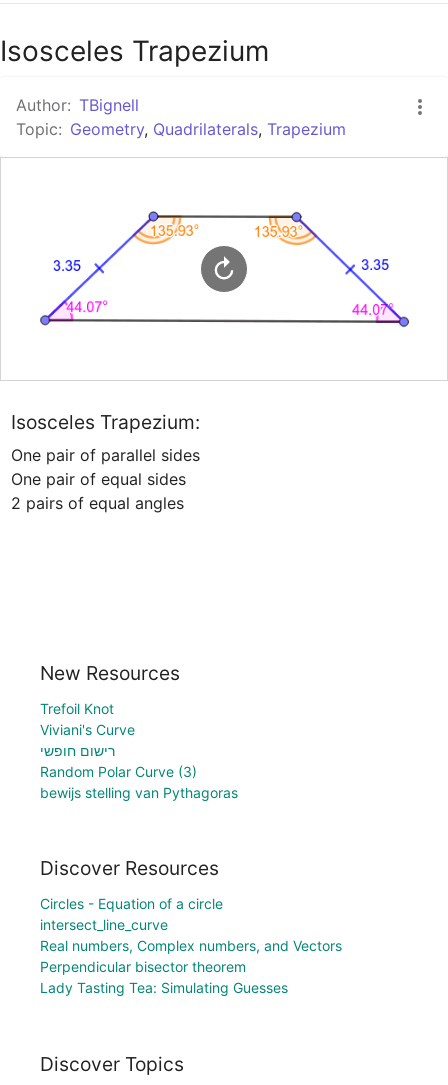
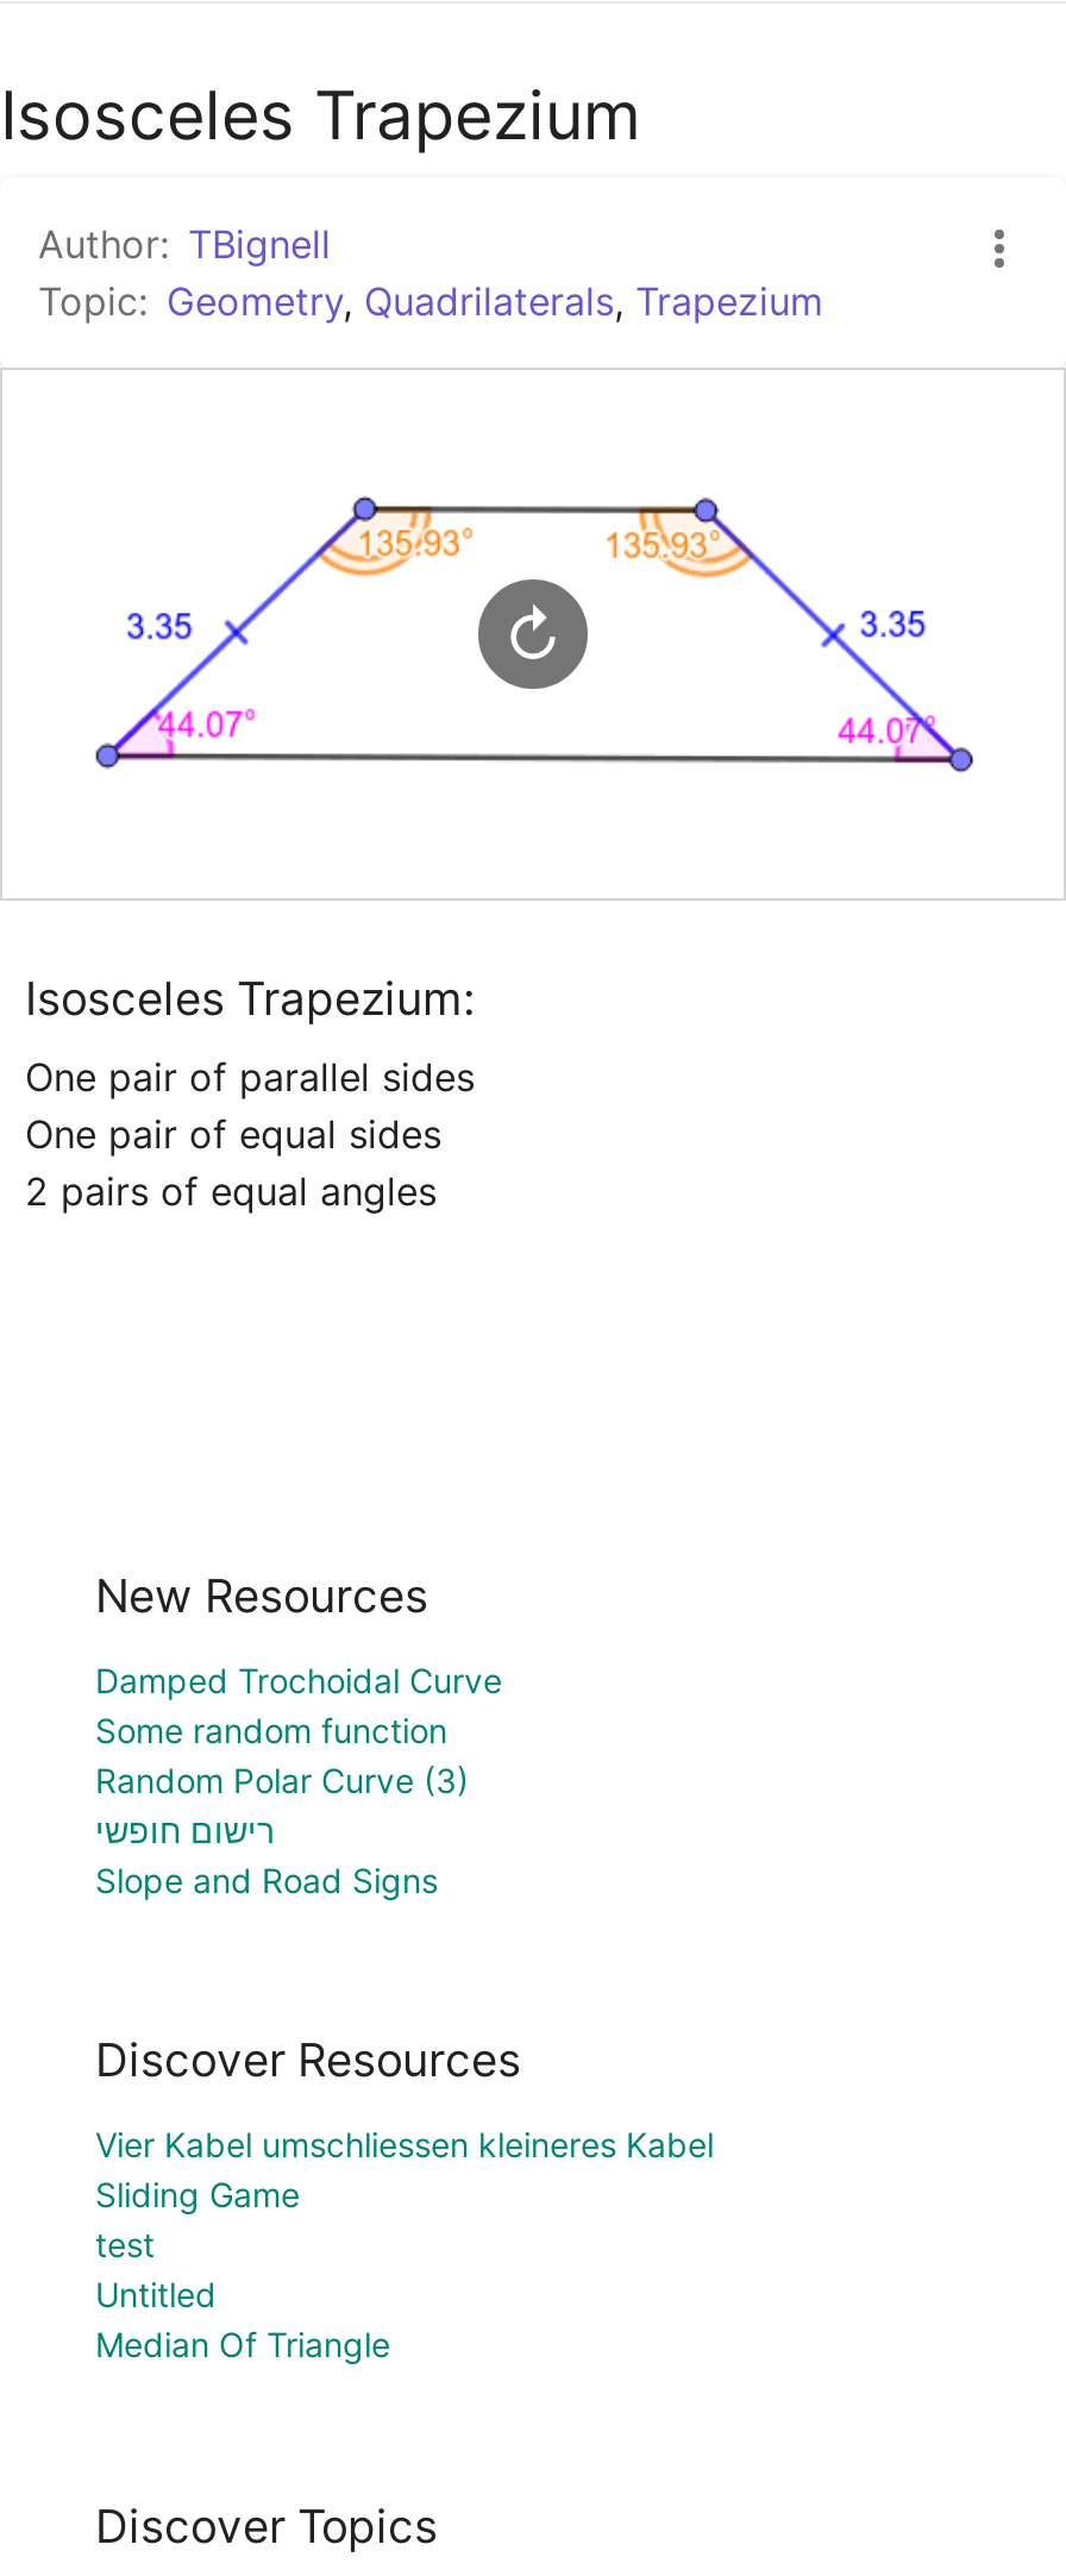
- Trefoil Knot
- Viviani's Curve
+ Damped Trochoidal Curve
+ Some random function

moved down: רישום חופשי

moved up: Random Polar Curve (3)

- bewijs stelling van Pythagoras
+ Slope and Road Signs

- Circles - Equation of a circle
- intersect_line_curve
- Real numbers, Complex numbers, and Vectors
- Perpendicular bisector theorem
- Lady Tasting Tea: Simulating Guesses
+ Vier Kabel umschliessen kleineres Kabel
+ Sliding Game
+ test
+ Untitled
+ Median Of Triangle
